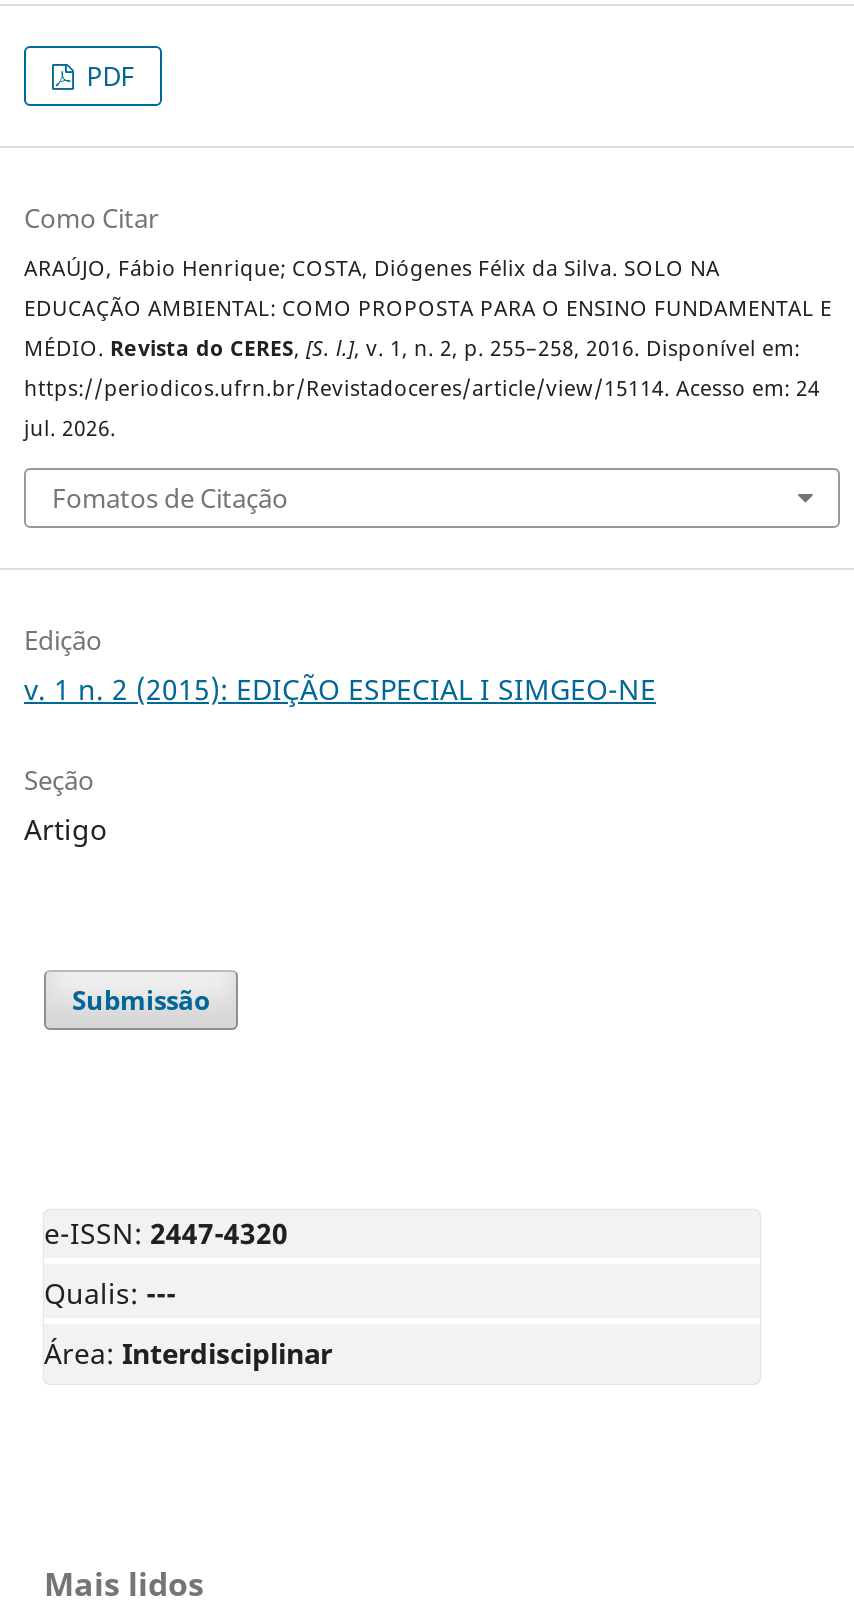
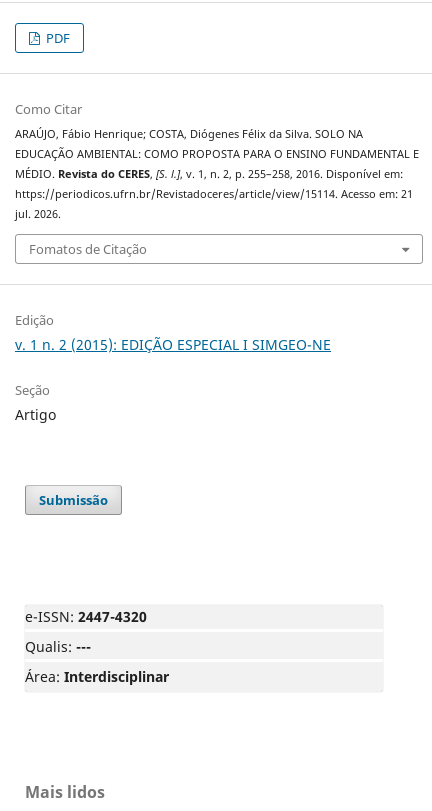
- https://periodicos.ufrn.br/Revistadoceres/article/view/15114. Acesso em: 24
+ https://periodicos.ufrn.br/Revistadoceres/article/view/15114. Acesso em: 21
